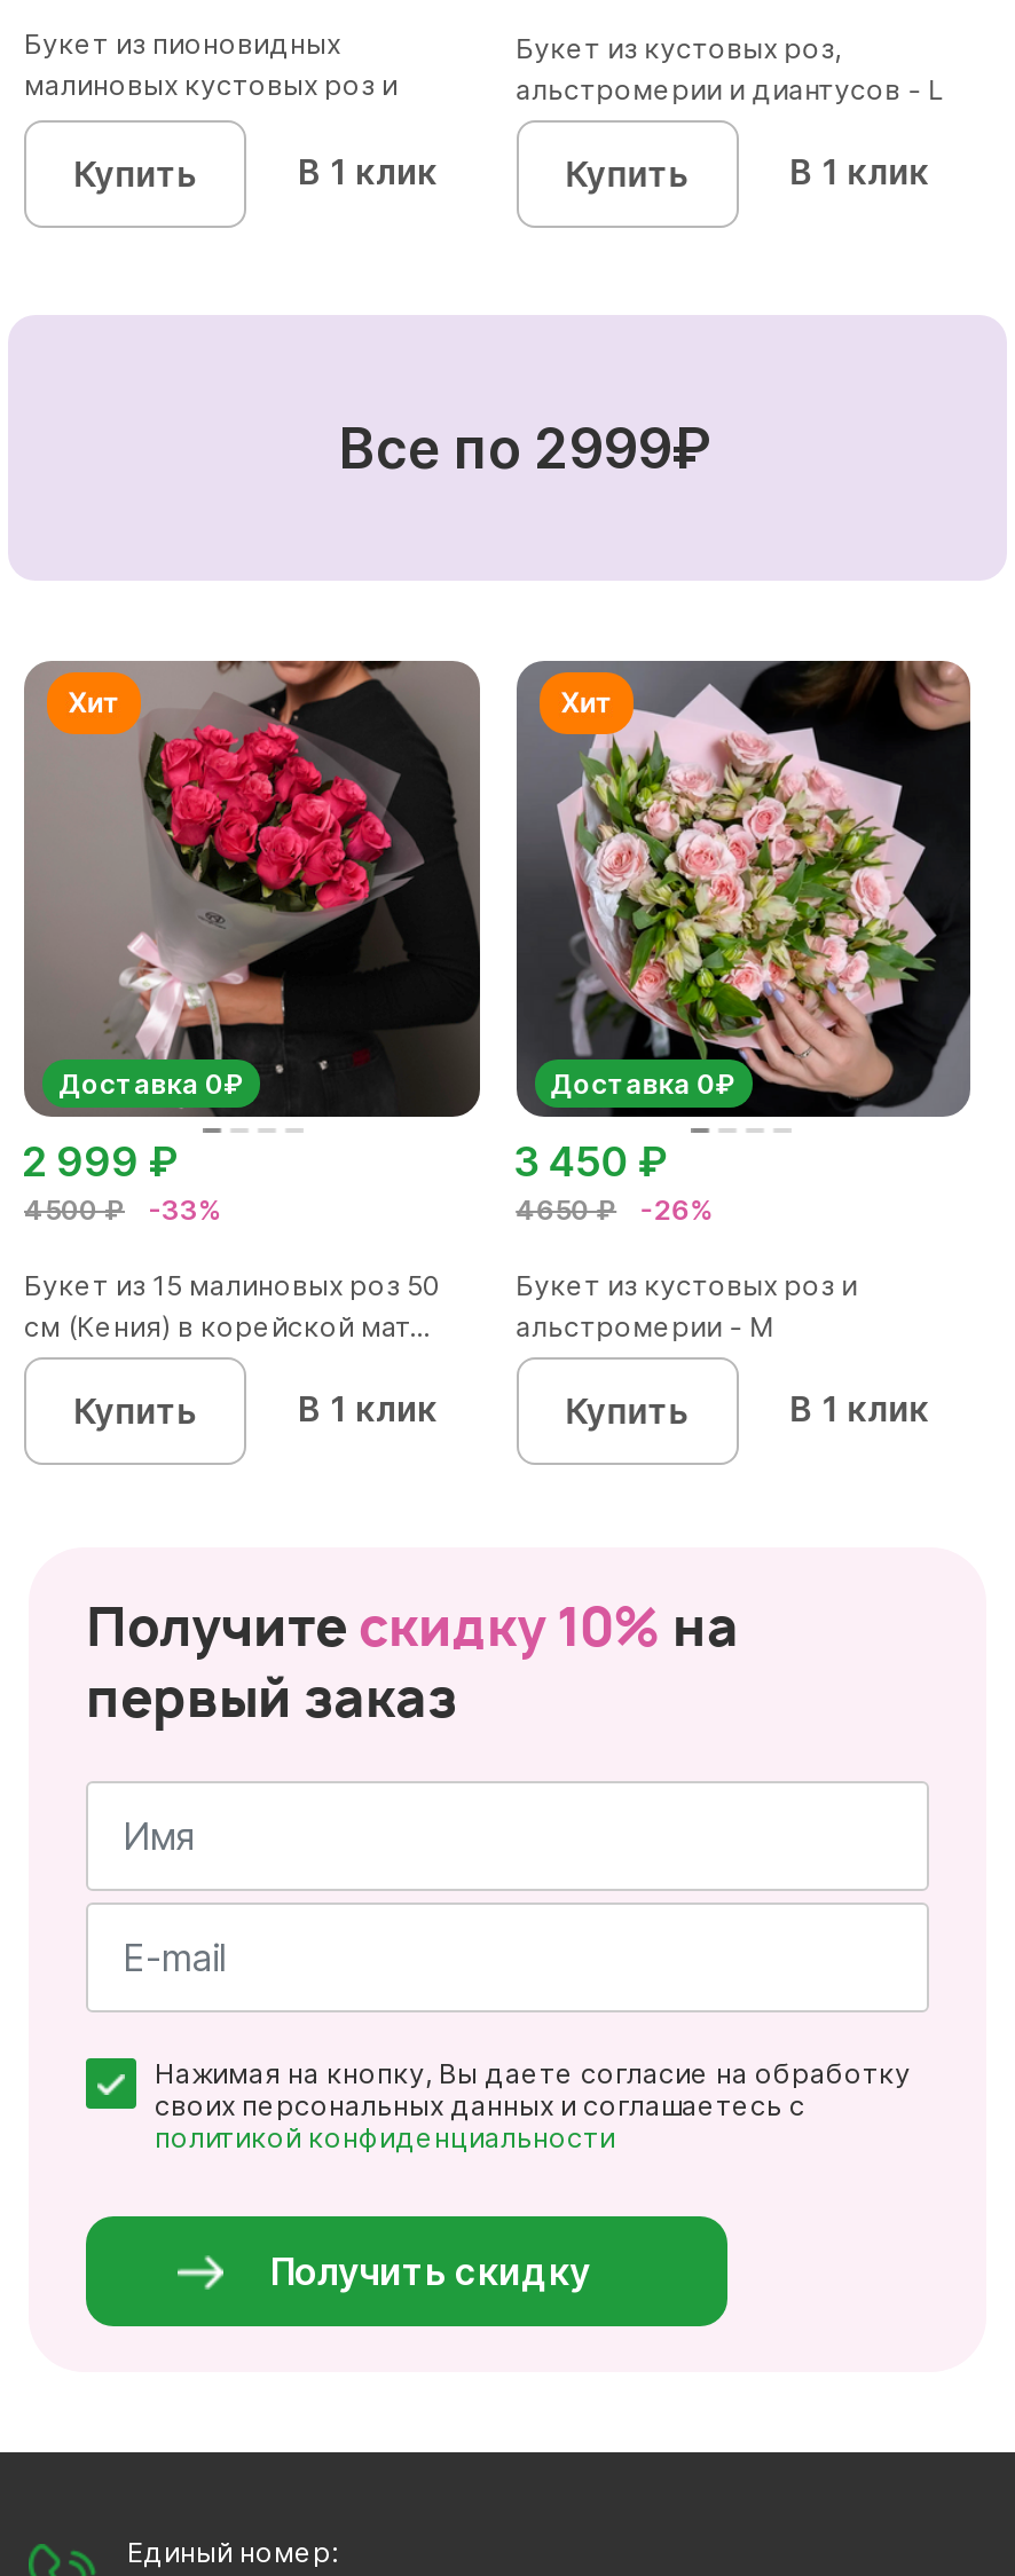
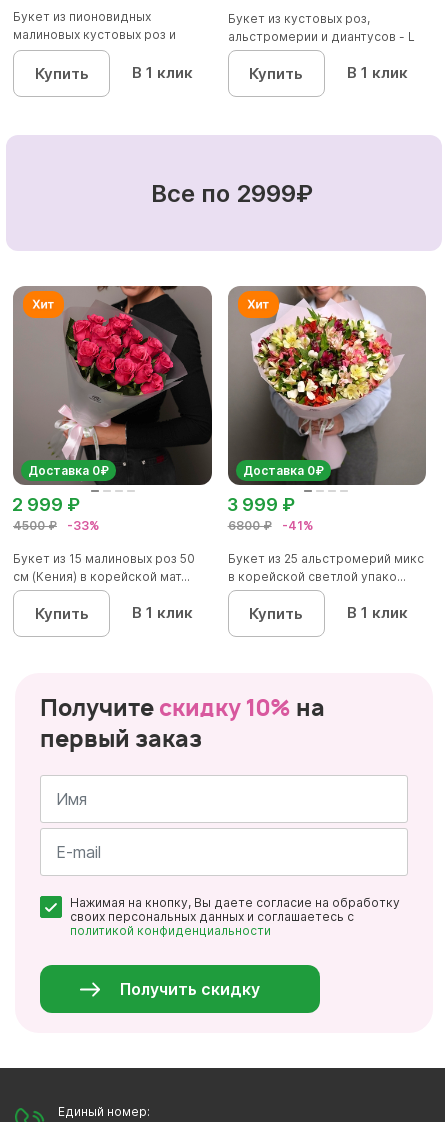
- [image]
- 3 450 ₽
+ [image]
+ 3 999 ₽

- 4650 ₽
- -26%
+ 6800 ₽
+ -41%

- Букет из кустовых роз и
- альстромерии - М
+ Букет из 25 альстромерий микс
+ в корейской светлой упако...
